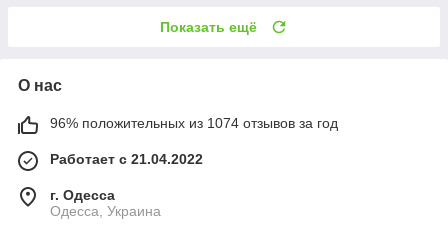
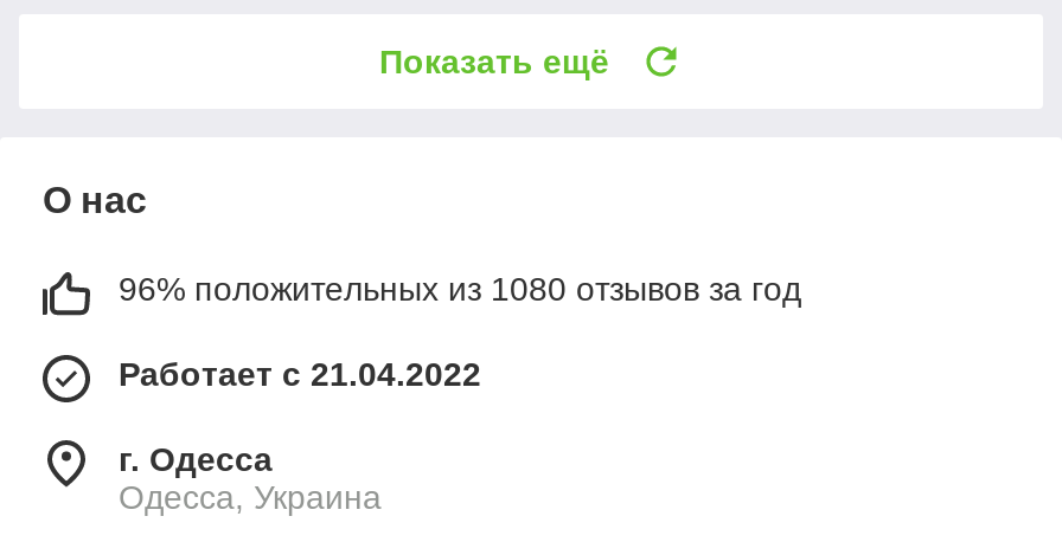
- 96% положительных из 1074 отзывов за год
+ 96% положительных из 1080 отзывов за год
